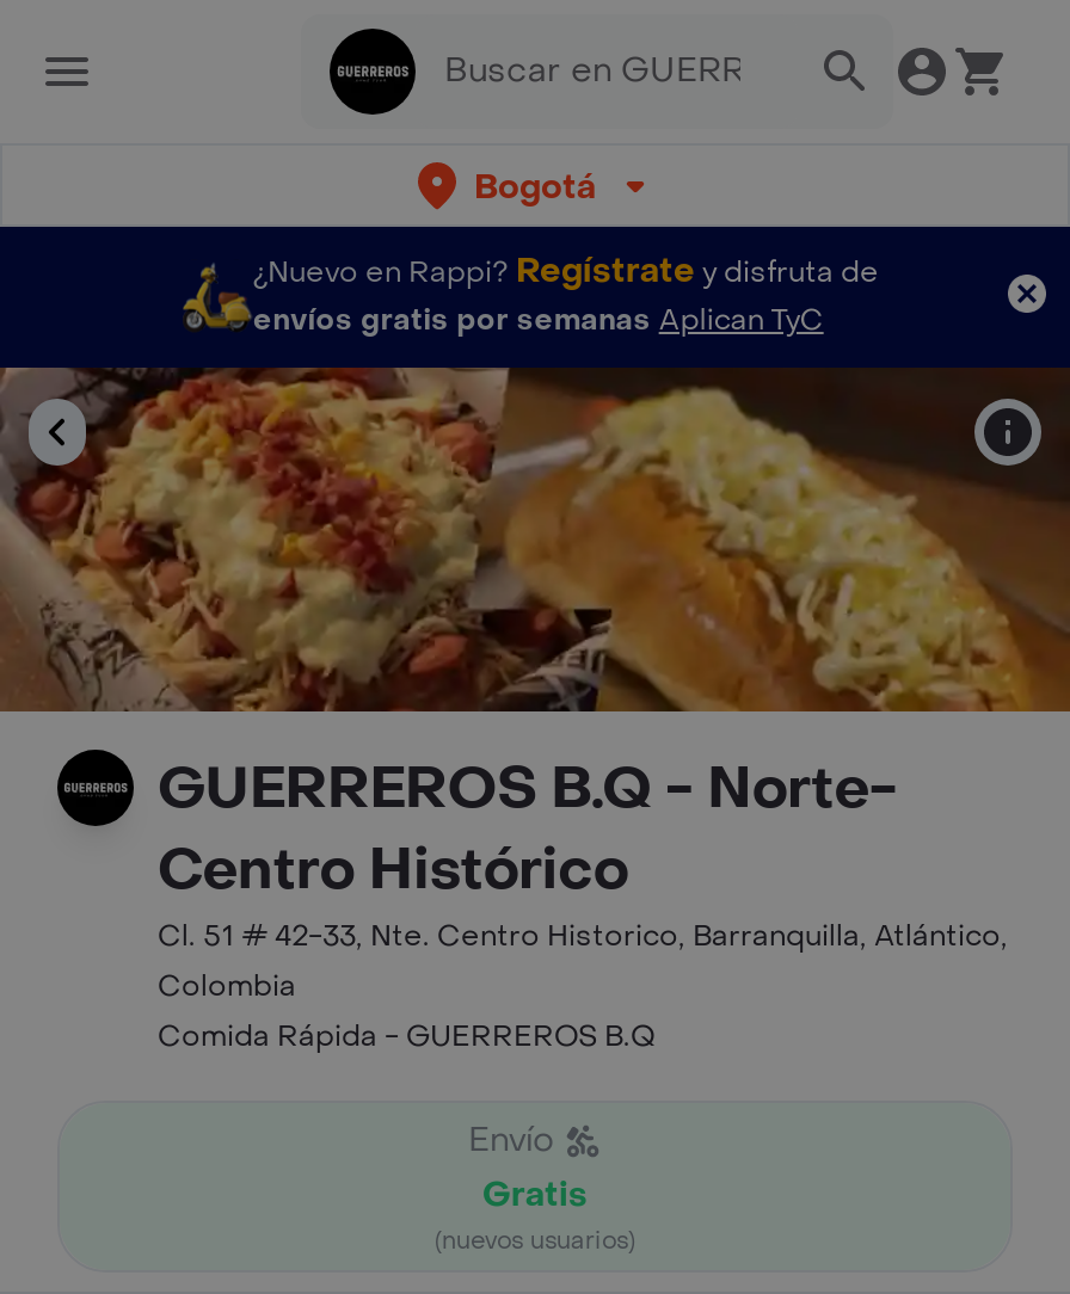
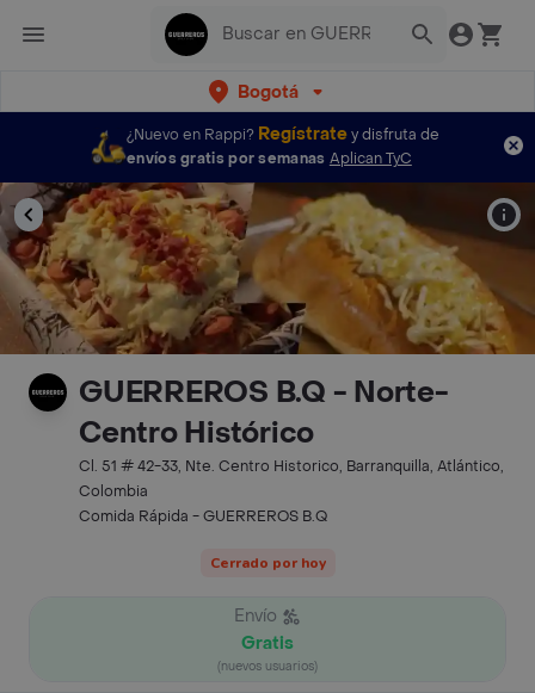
+ Cerrado por hoy
